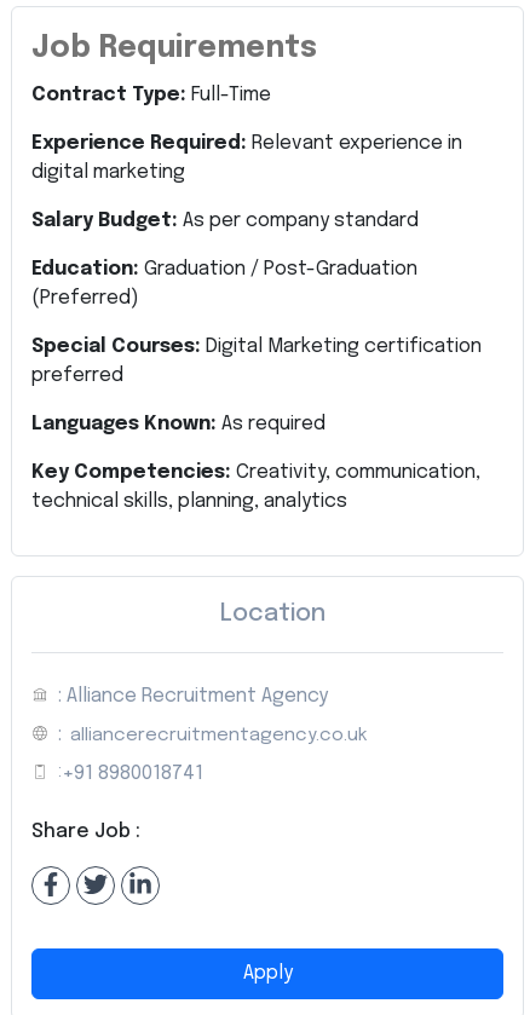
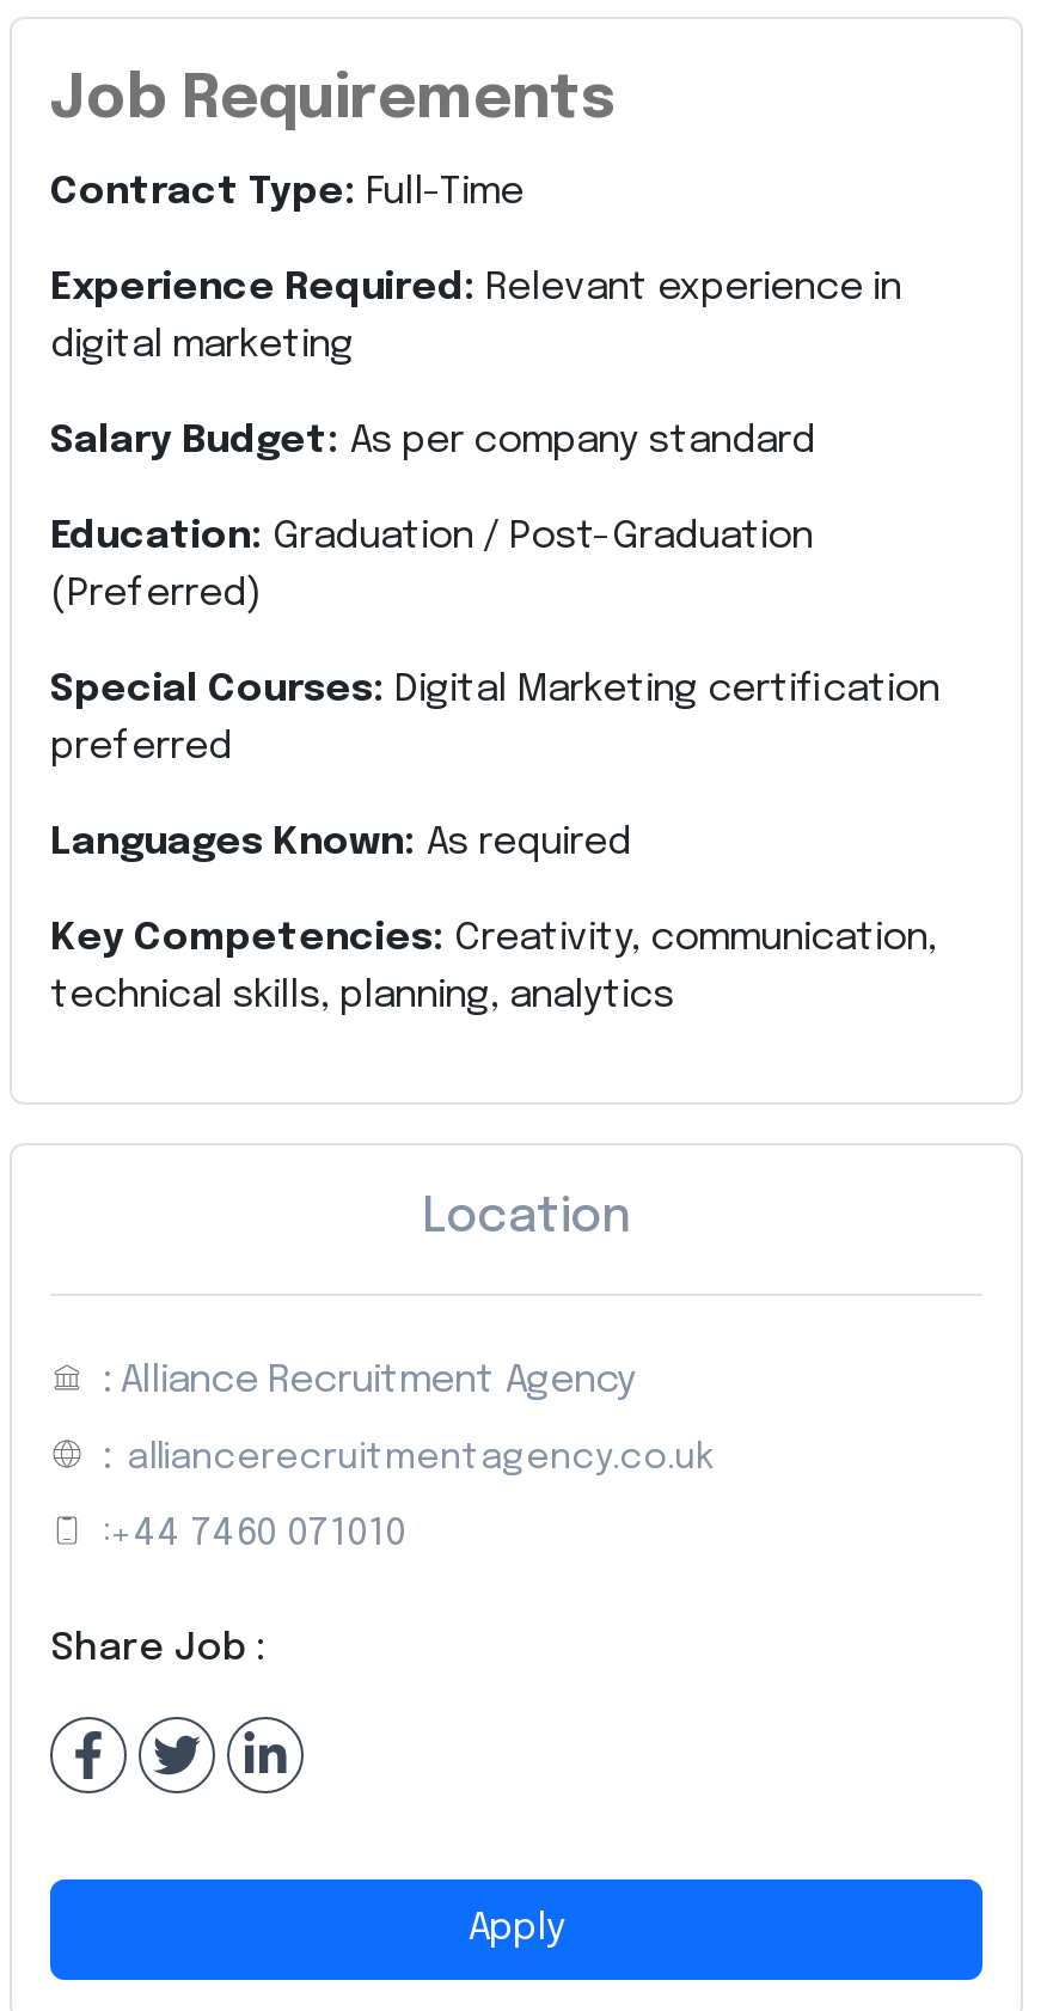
- :+91 8980018741
+ :+44 7460 071010
